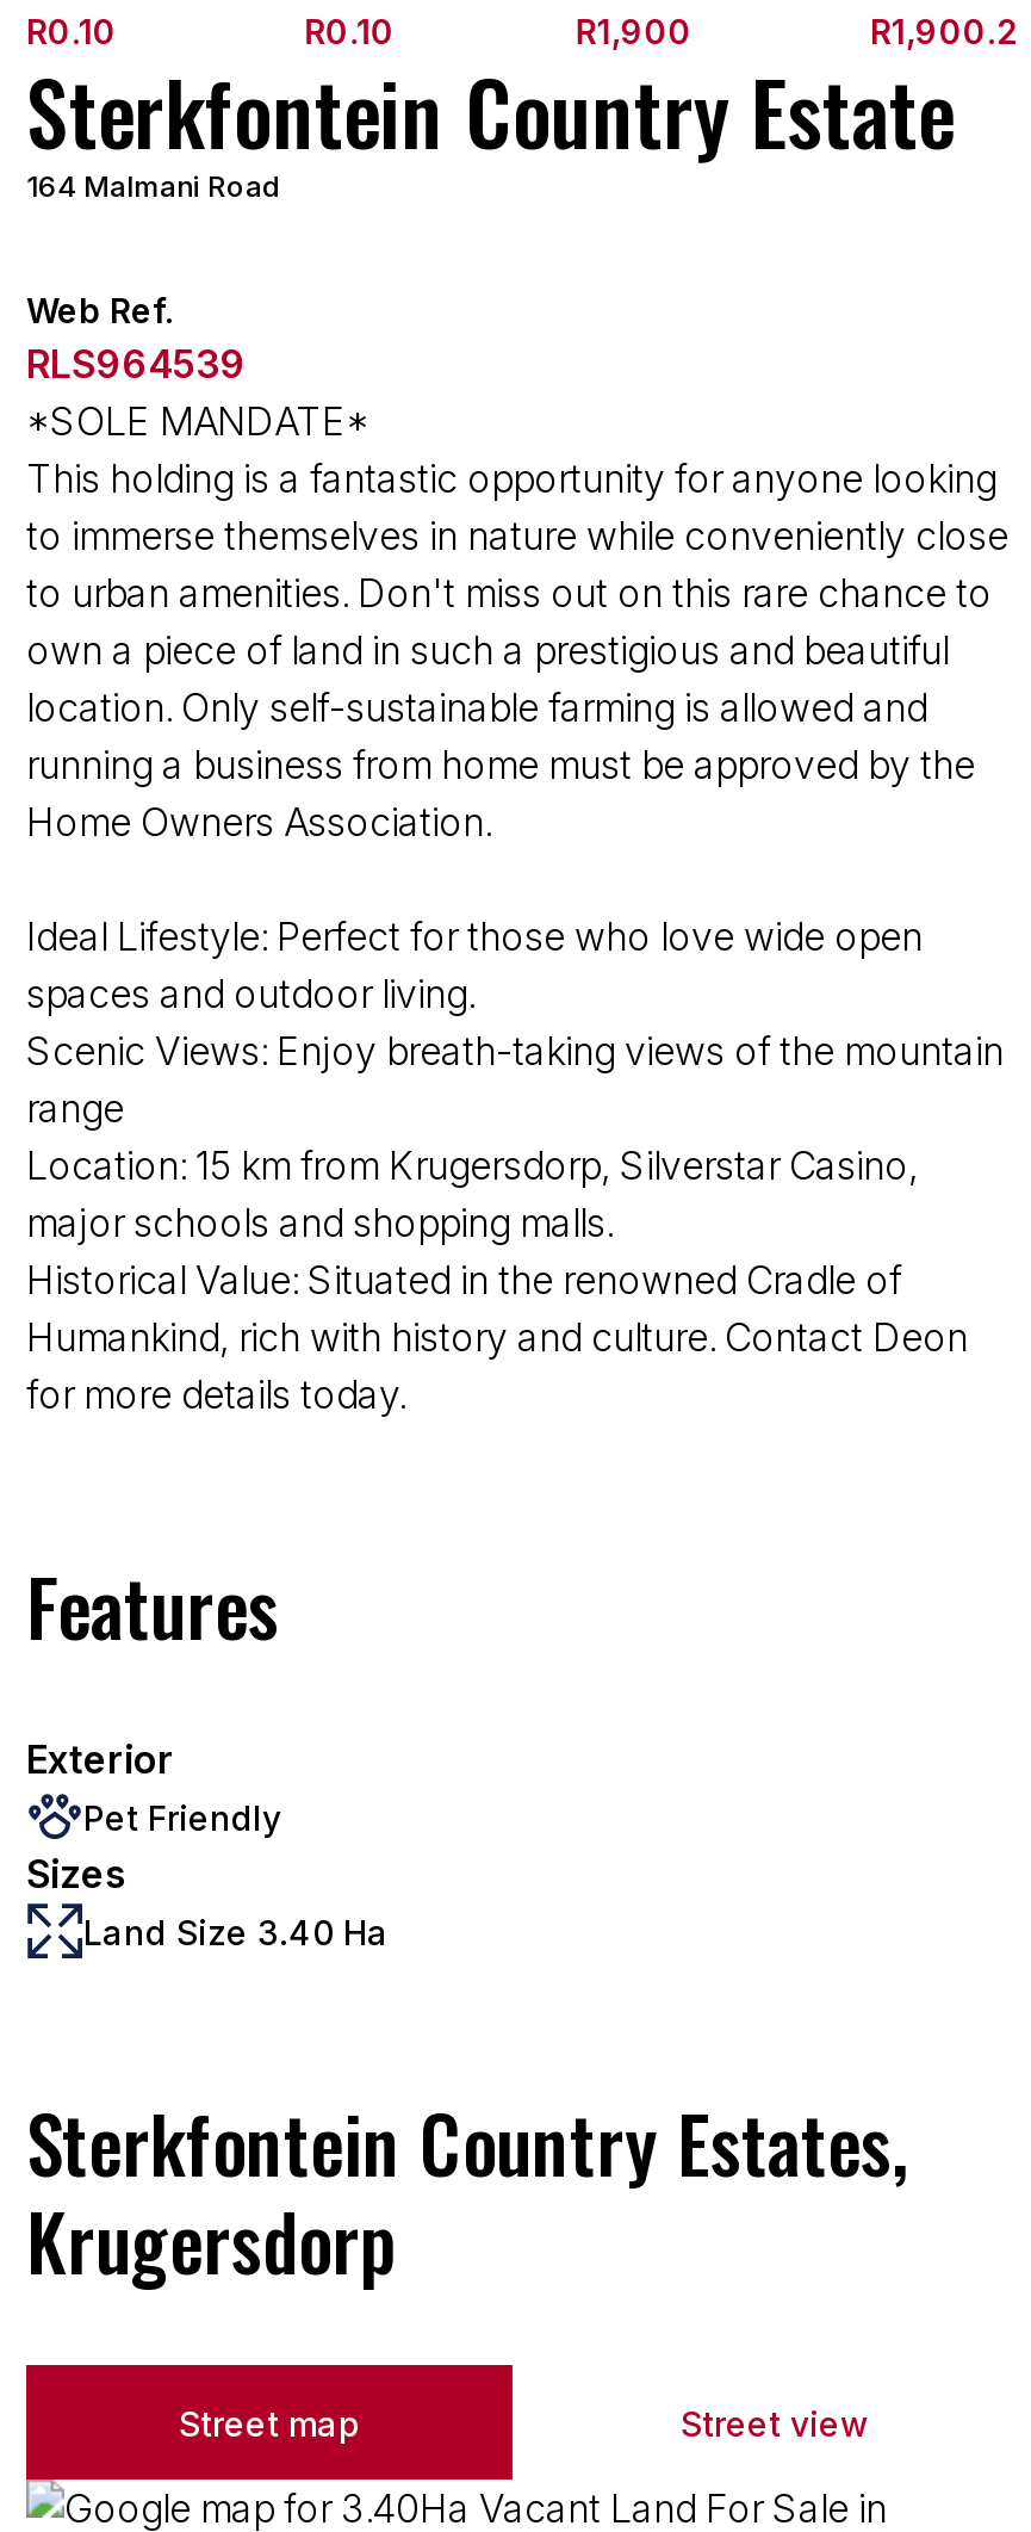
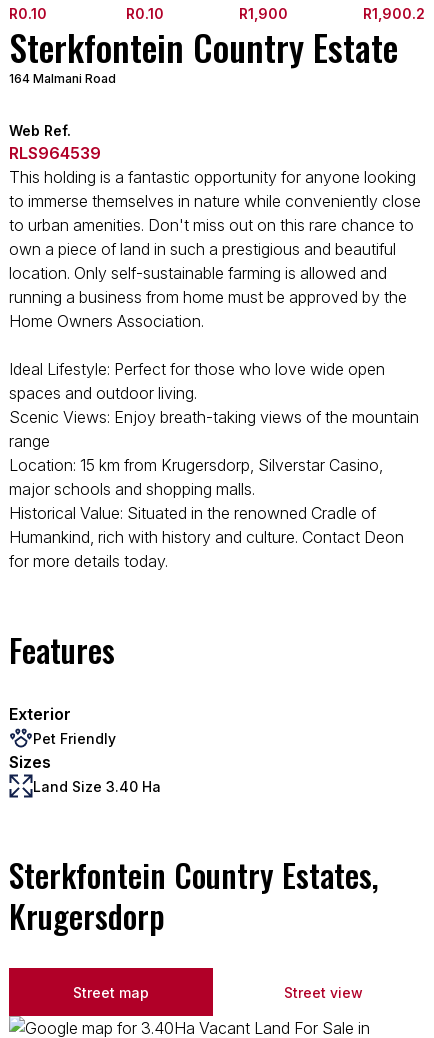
- *SOLE MANDATE*
